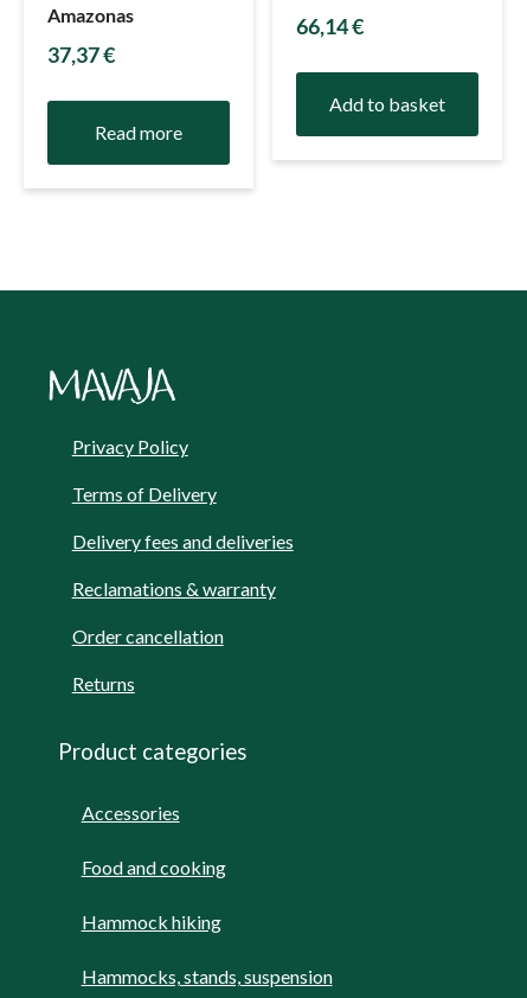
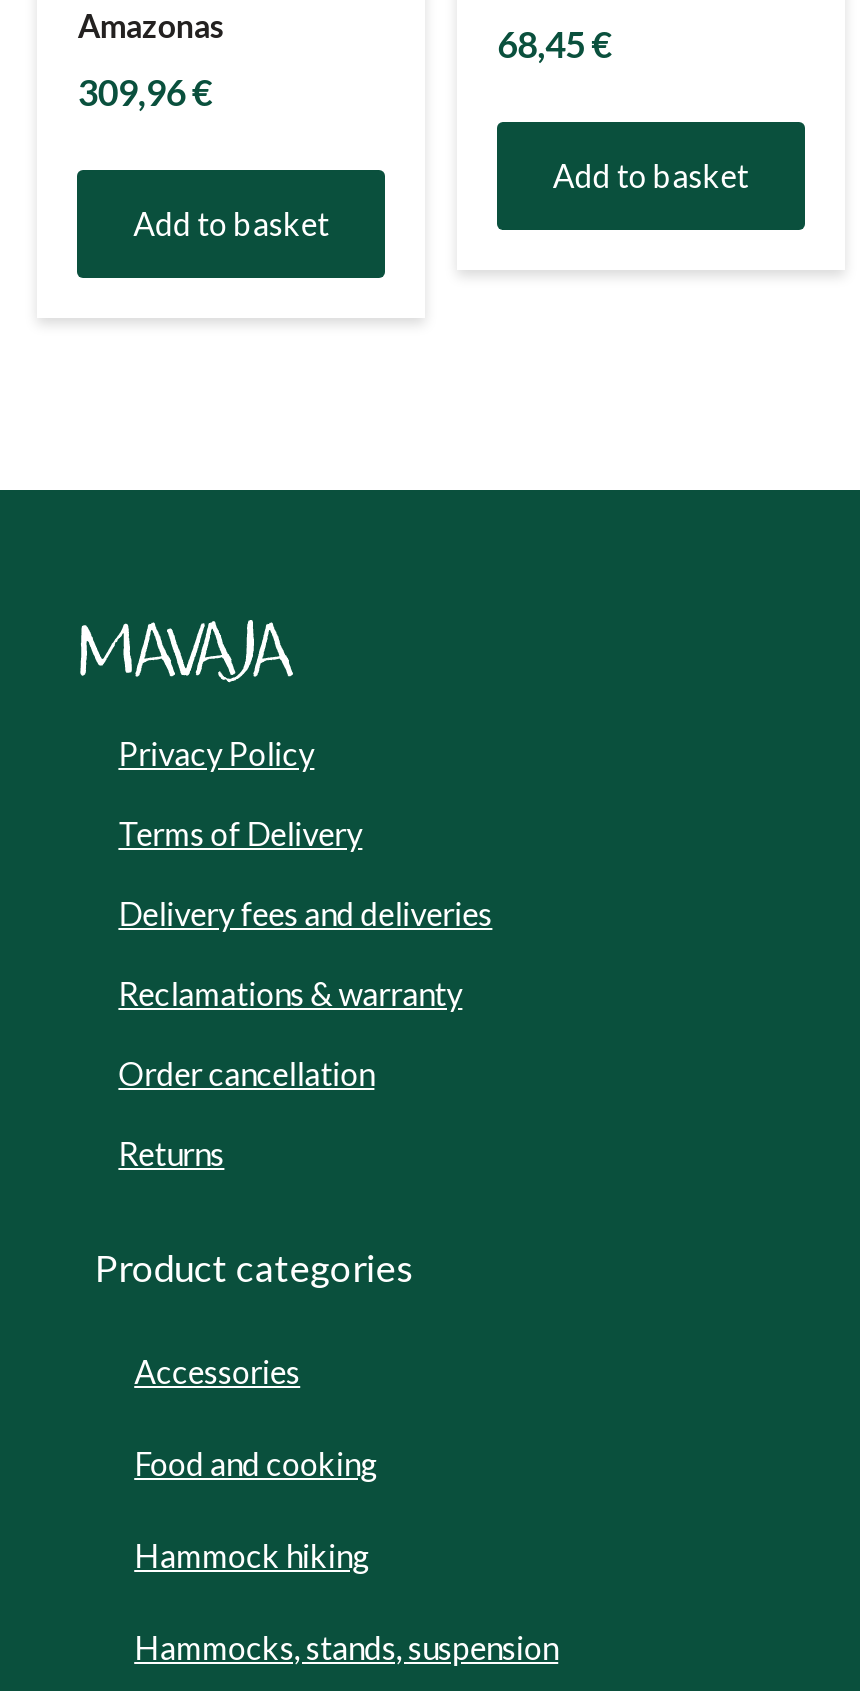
- 66,14 €
+ 68,45 €

- 37,37€
+ 309,96€

- Read more
+ Add to basket
